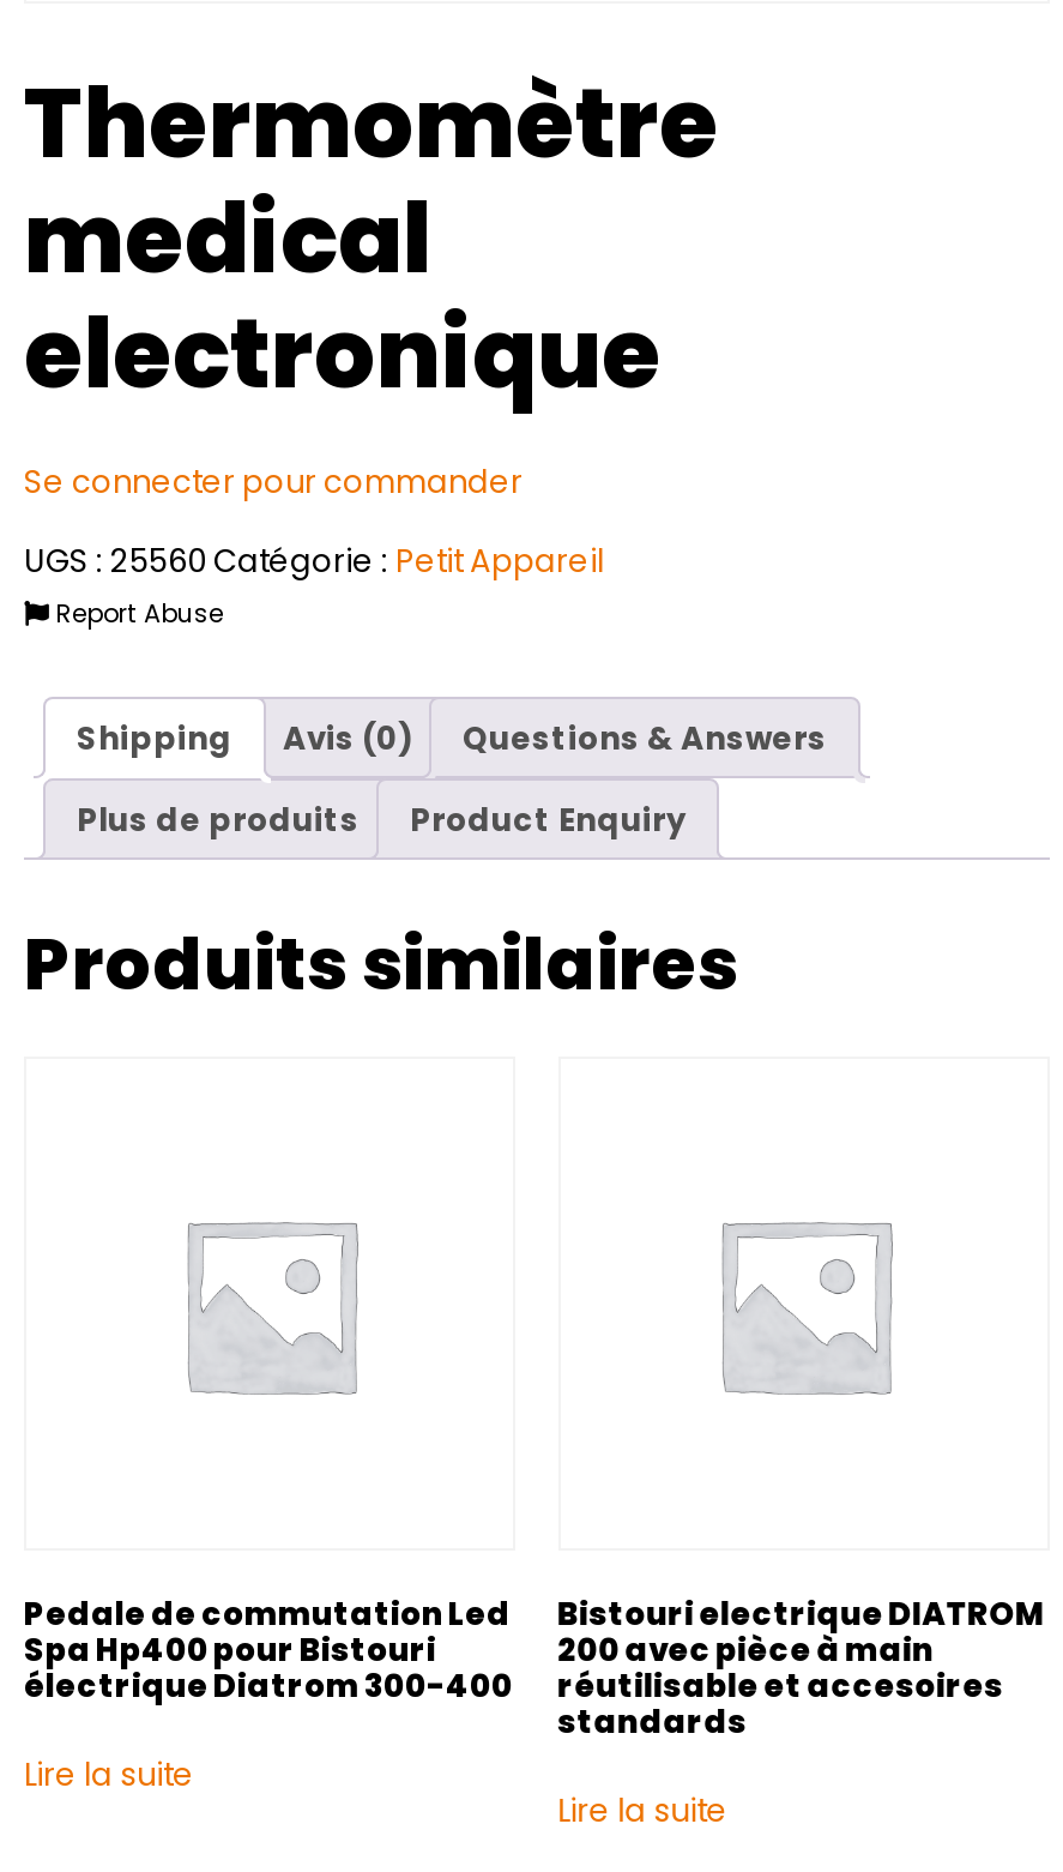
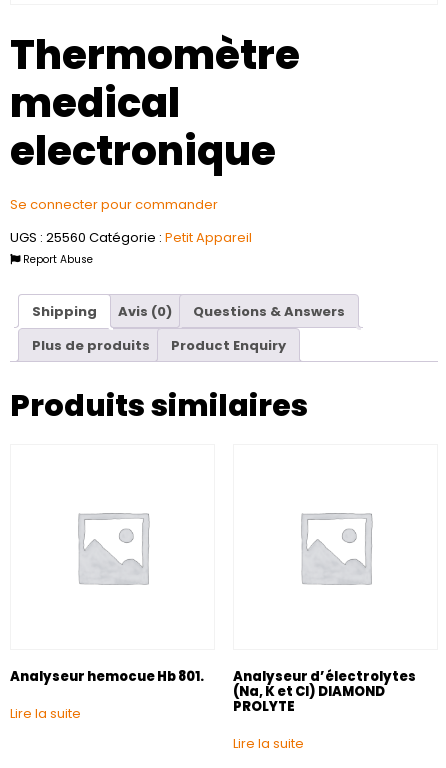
- Pedale de commutation Led
- Spa Hp400 pour Bistouri
- électrique Diatrom 300-400
+ Analyseur hemocue Hb 801.

- Bistouri electrique DIATROM
- 200 avec pièce à main
- réutilisable et accesoires
- standards
+ Analyseur d’électrolytes
+ (Na, K et Cl) DIAMOND
+ PROLYTE
